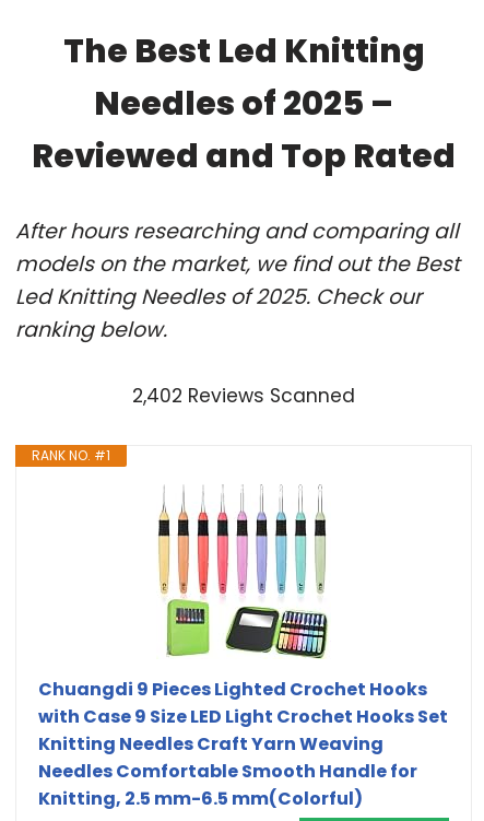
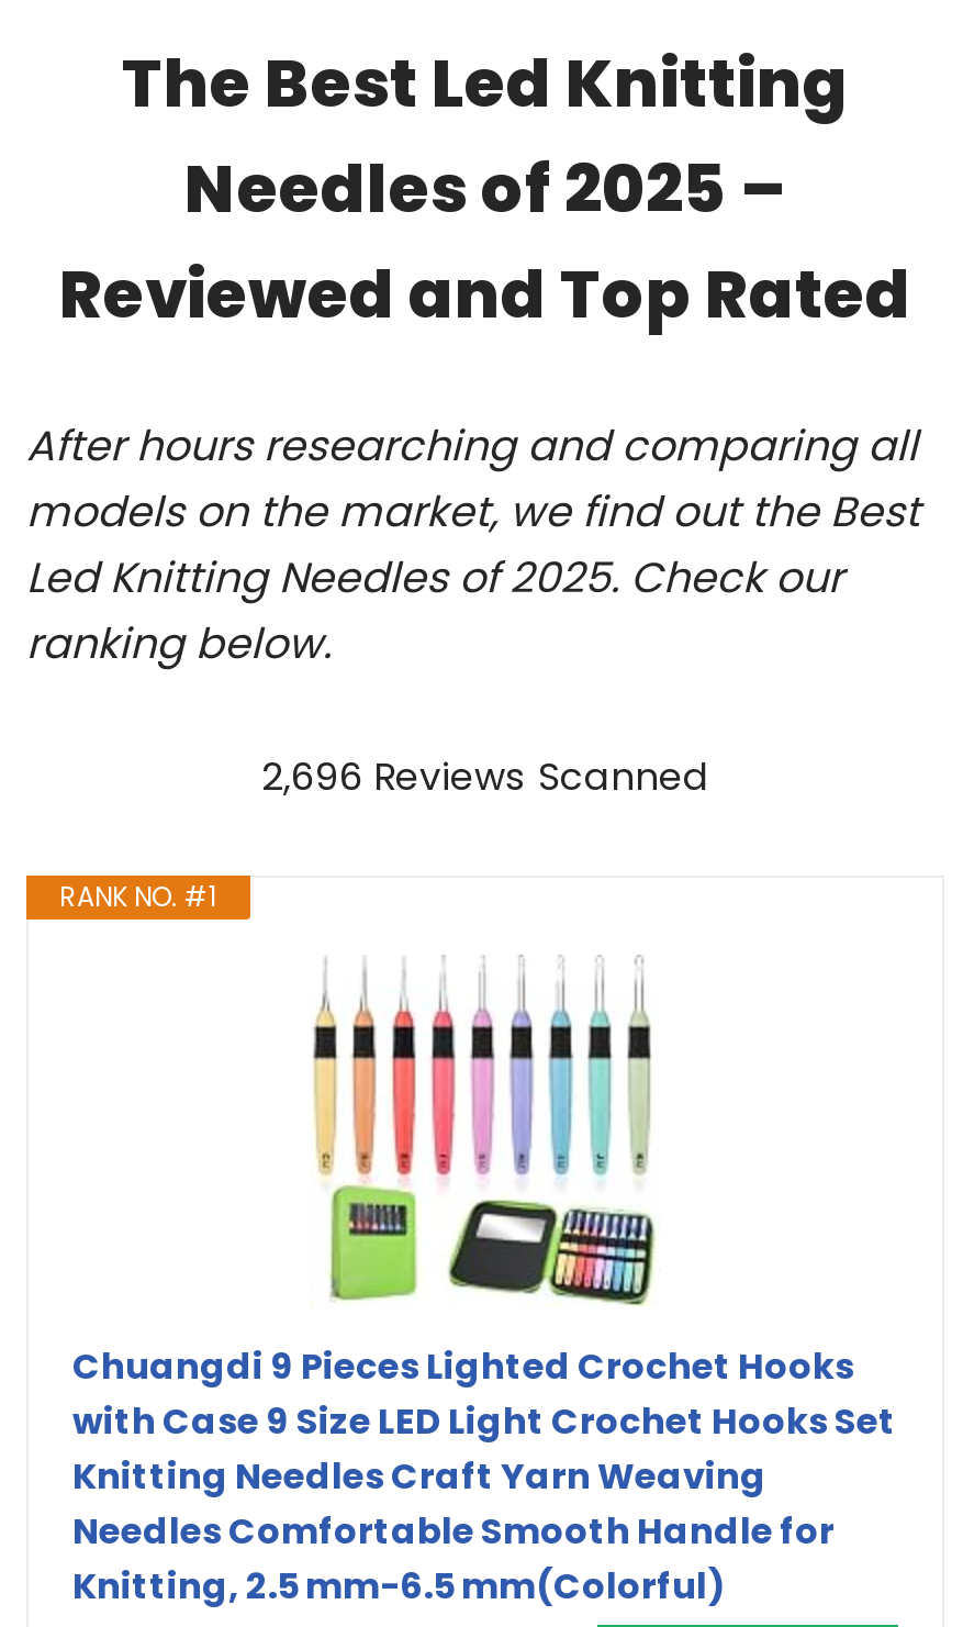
- 2,402 Reviews Scanned
+ 2,696 Reviews Scanned
